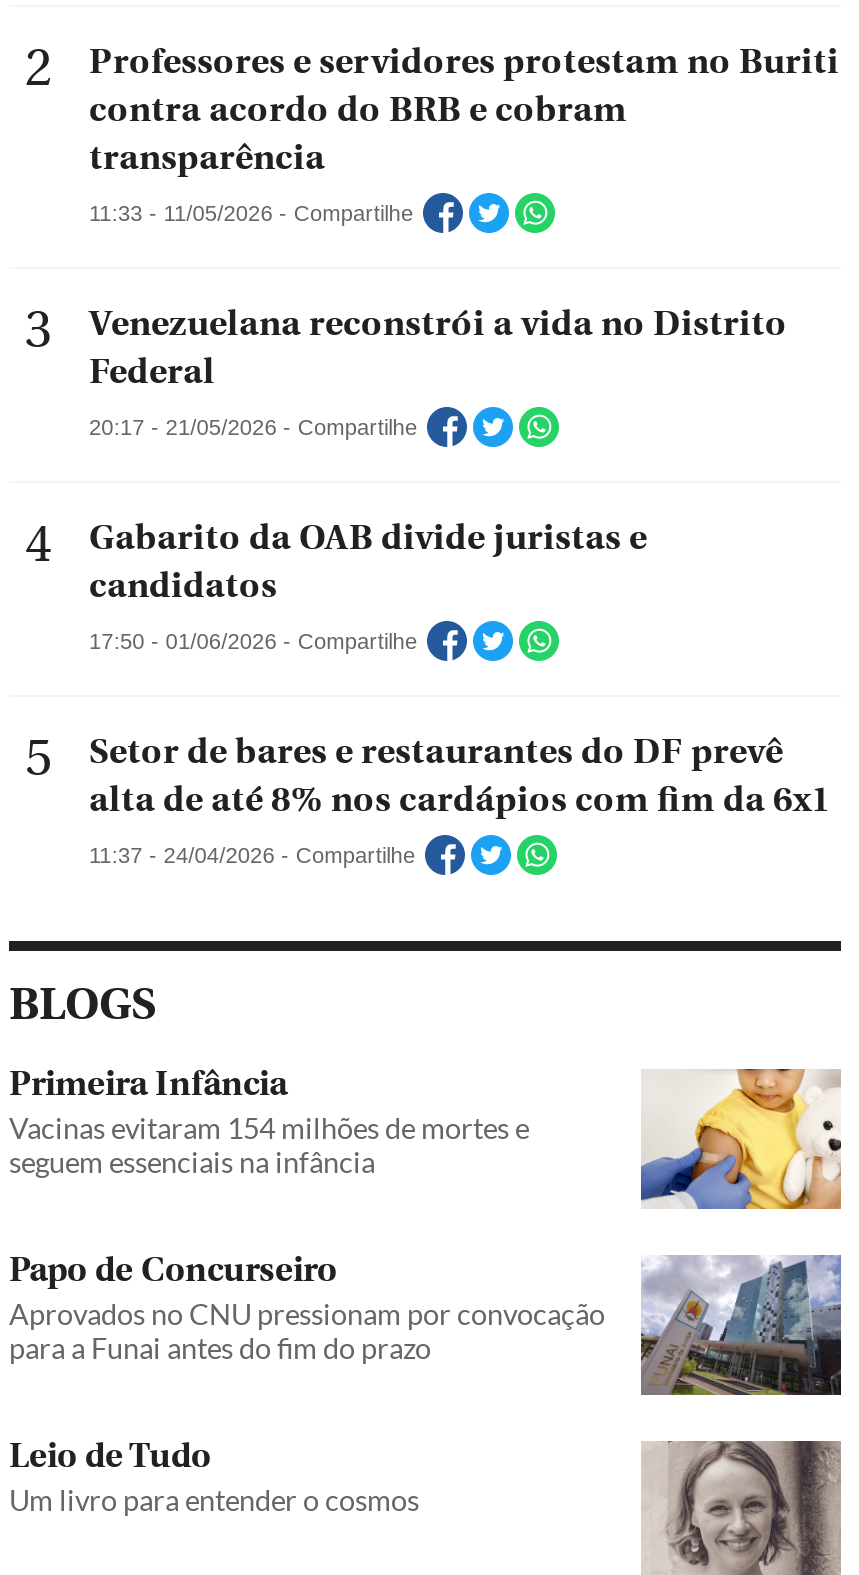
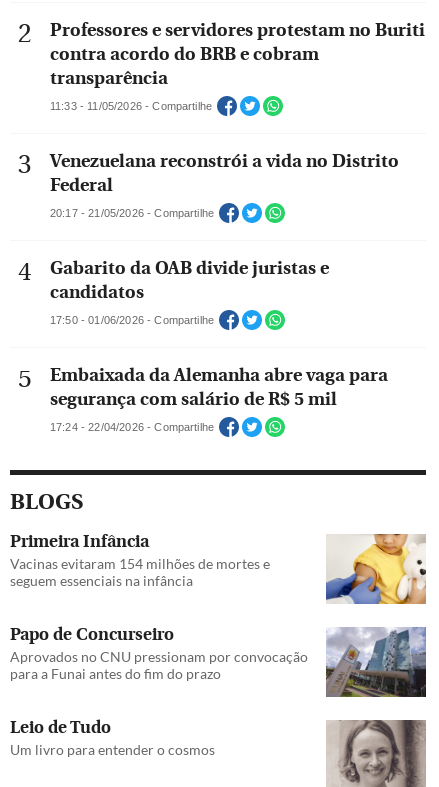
- Setor de bares e restaurantes do DF prevê
- alta de até 8% nos cardápios com fim da 6x1
+ Embaixada da Alemanha abre vaga para
+ segurança com salário de R$ 5 mil

- 11:37 - 24/04/2026 - Compartilhe
+ 17:24 - 22/04/2026 - Compartilhe
